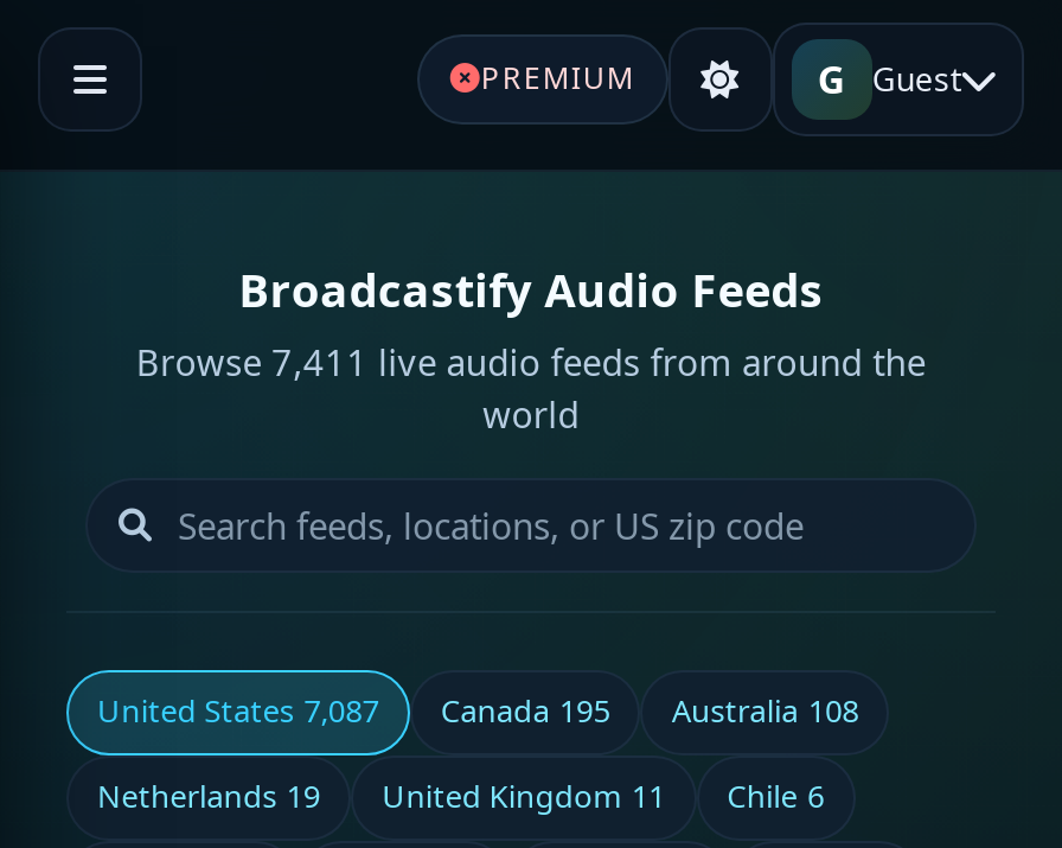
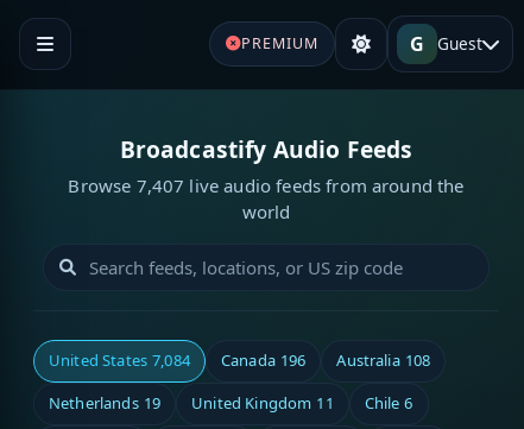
- Browse 7,411 live audio feeds from around the
+ Browse 7,407 live audio feeds from around the

- United States 7,087
+ United States 7,084

- Canada 195
+ Canada 196
